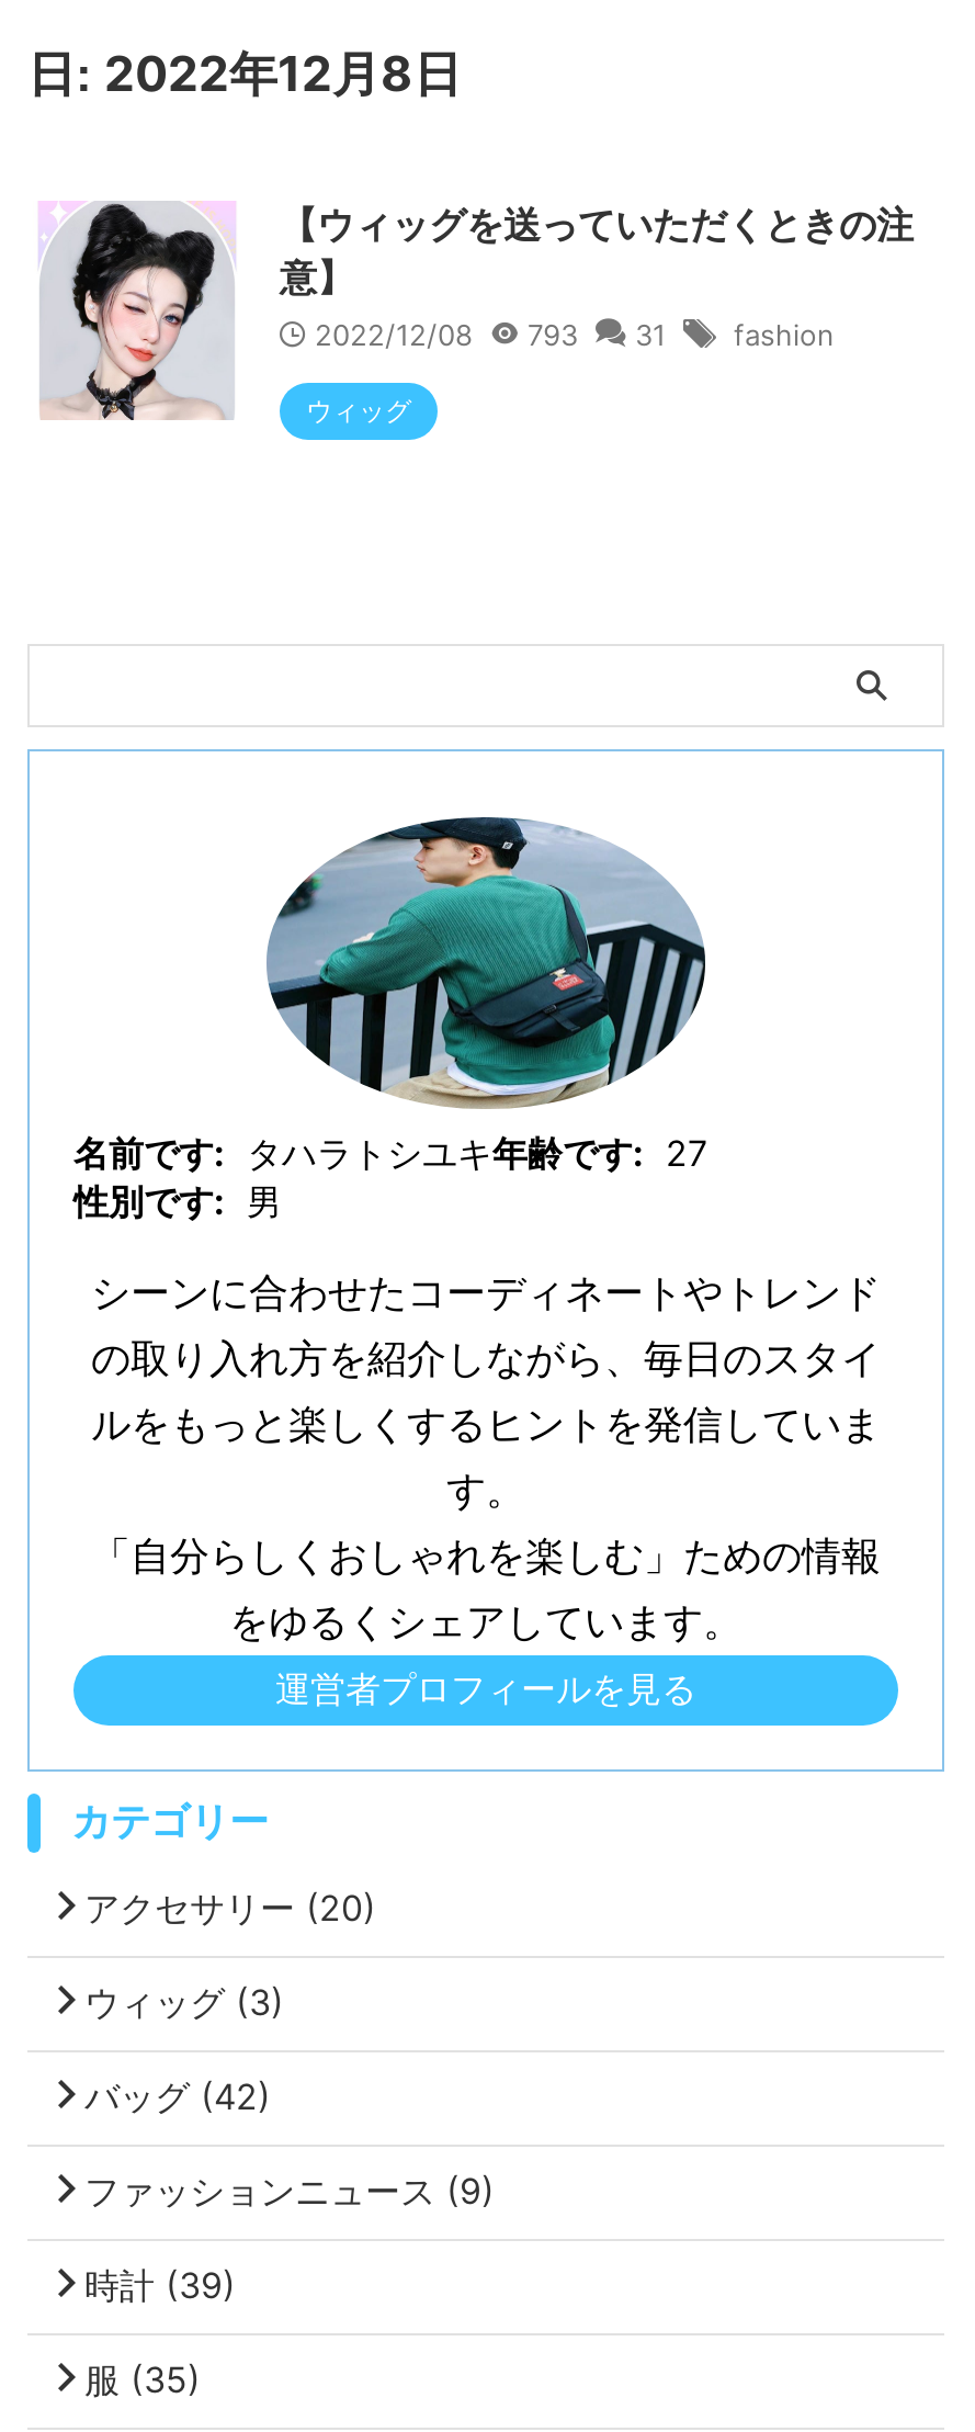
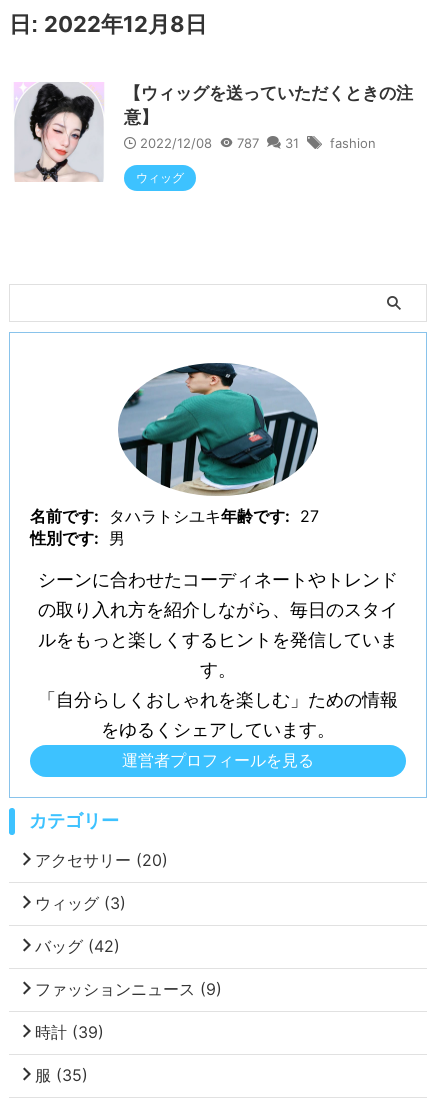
- 2022/12/08 793 31 fashion
+ 2022/12/08 787 31 fashion
